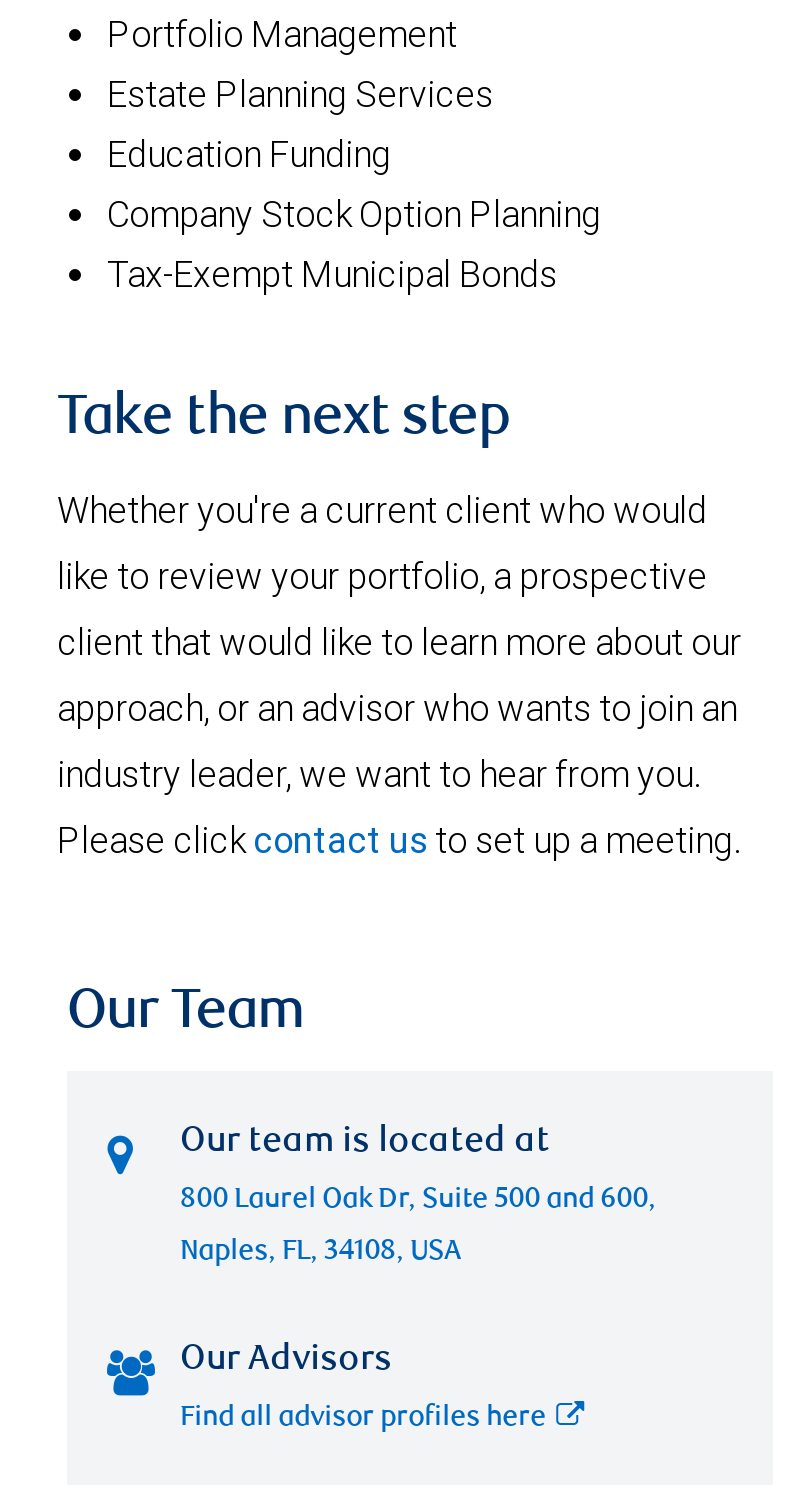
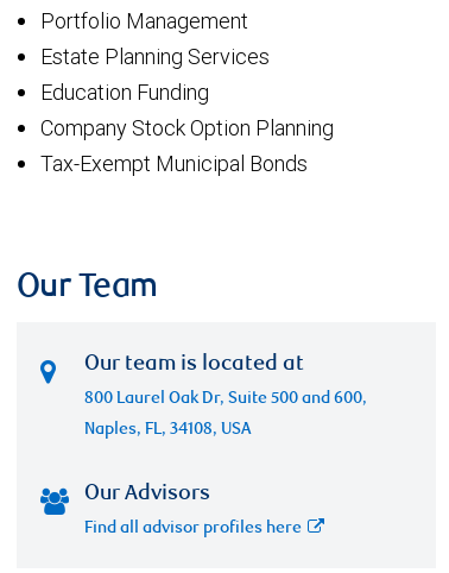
- Take the next step
- Whether you're a current client who would
- like to review your portfolio, a prospective
- client that would like to learn more about our
- approach, or an advisor who wants to join an
- industry leader, we want to hear from you.
- Please click contact us to set up a meeting.
